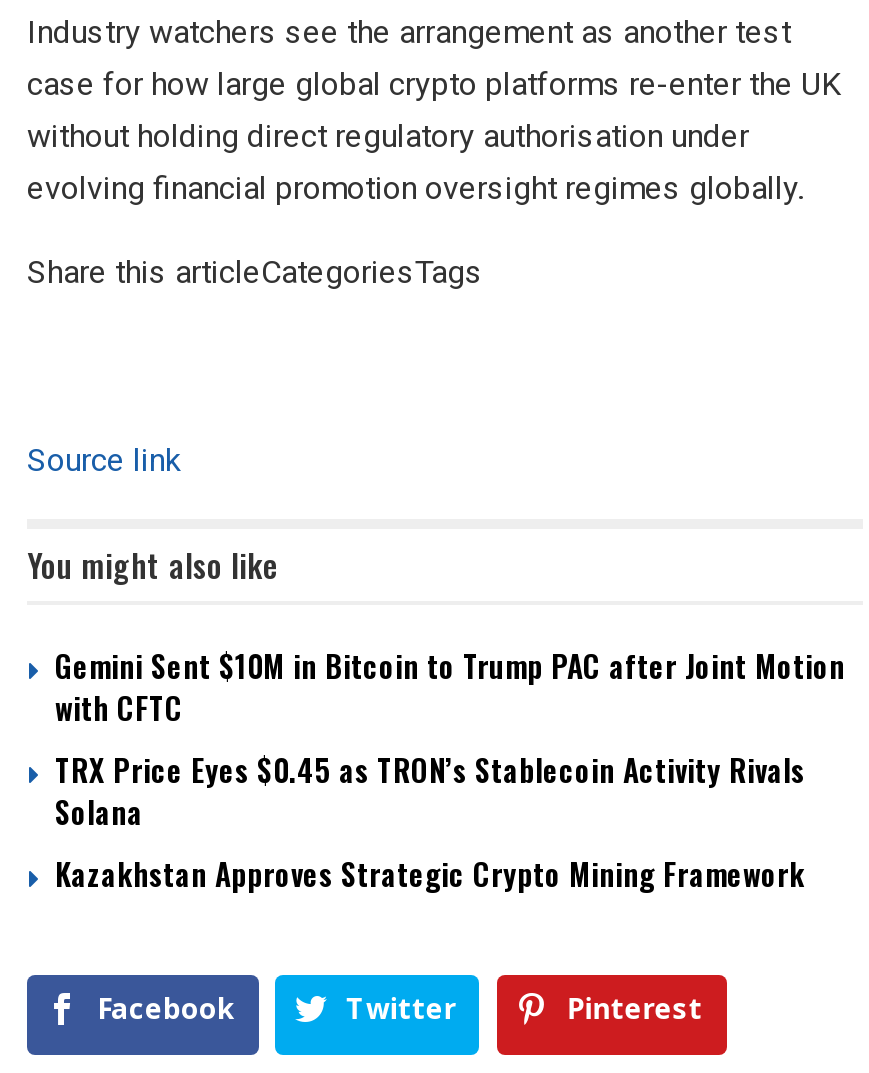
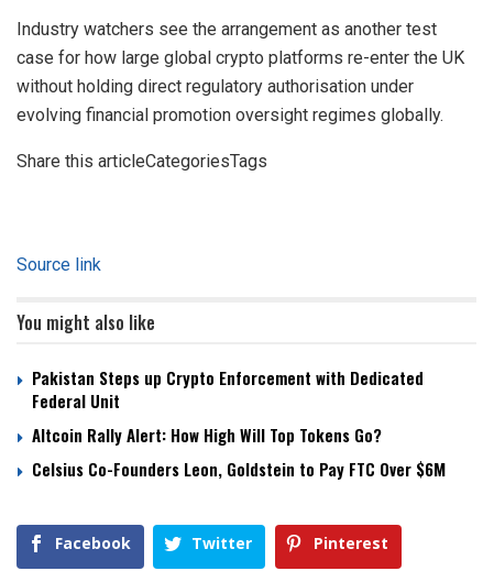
- Gemini Sent $10M in Bitcoin to Trump PAC after Joint Motion
- with CFTC
- TRX Price Eyes $0.45 as TRON’s Stablecoin Activity Rivals
- Solana
- Kazakhstan Approves Strategic Crypto Mining Framework
+ Pakistan Steps up Crypto Enforcement with Dedicated
+ Federal Unit
+ Altcoin Rally Alert: How High Will Top Tokens Go?
+ Celsius Co-Founders Leon, Goldstein to Pay FTC Over $6M
